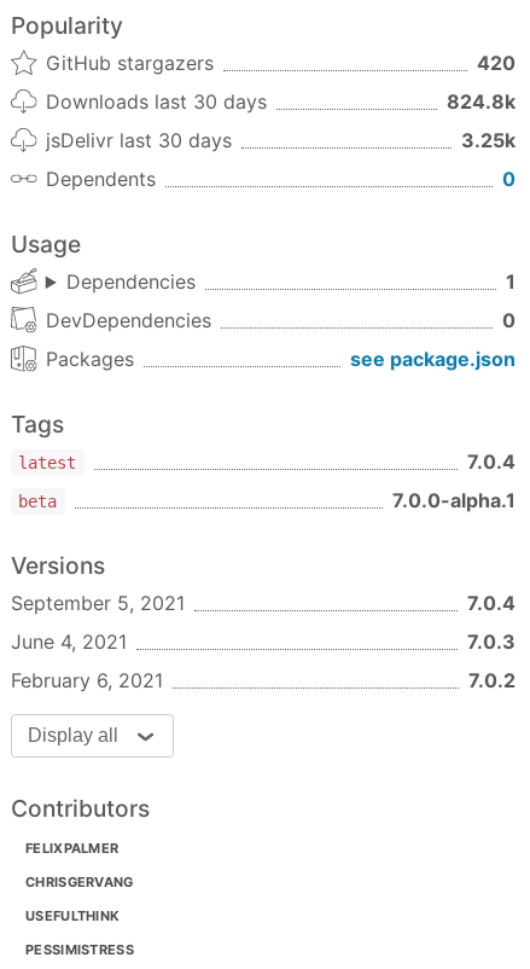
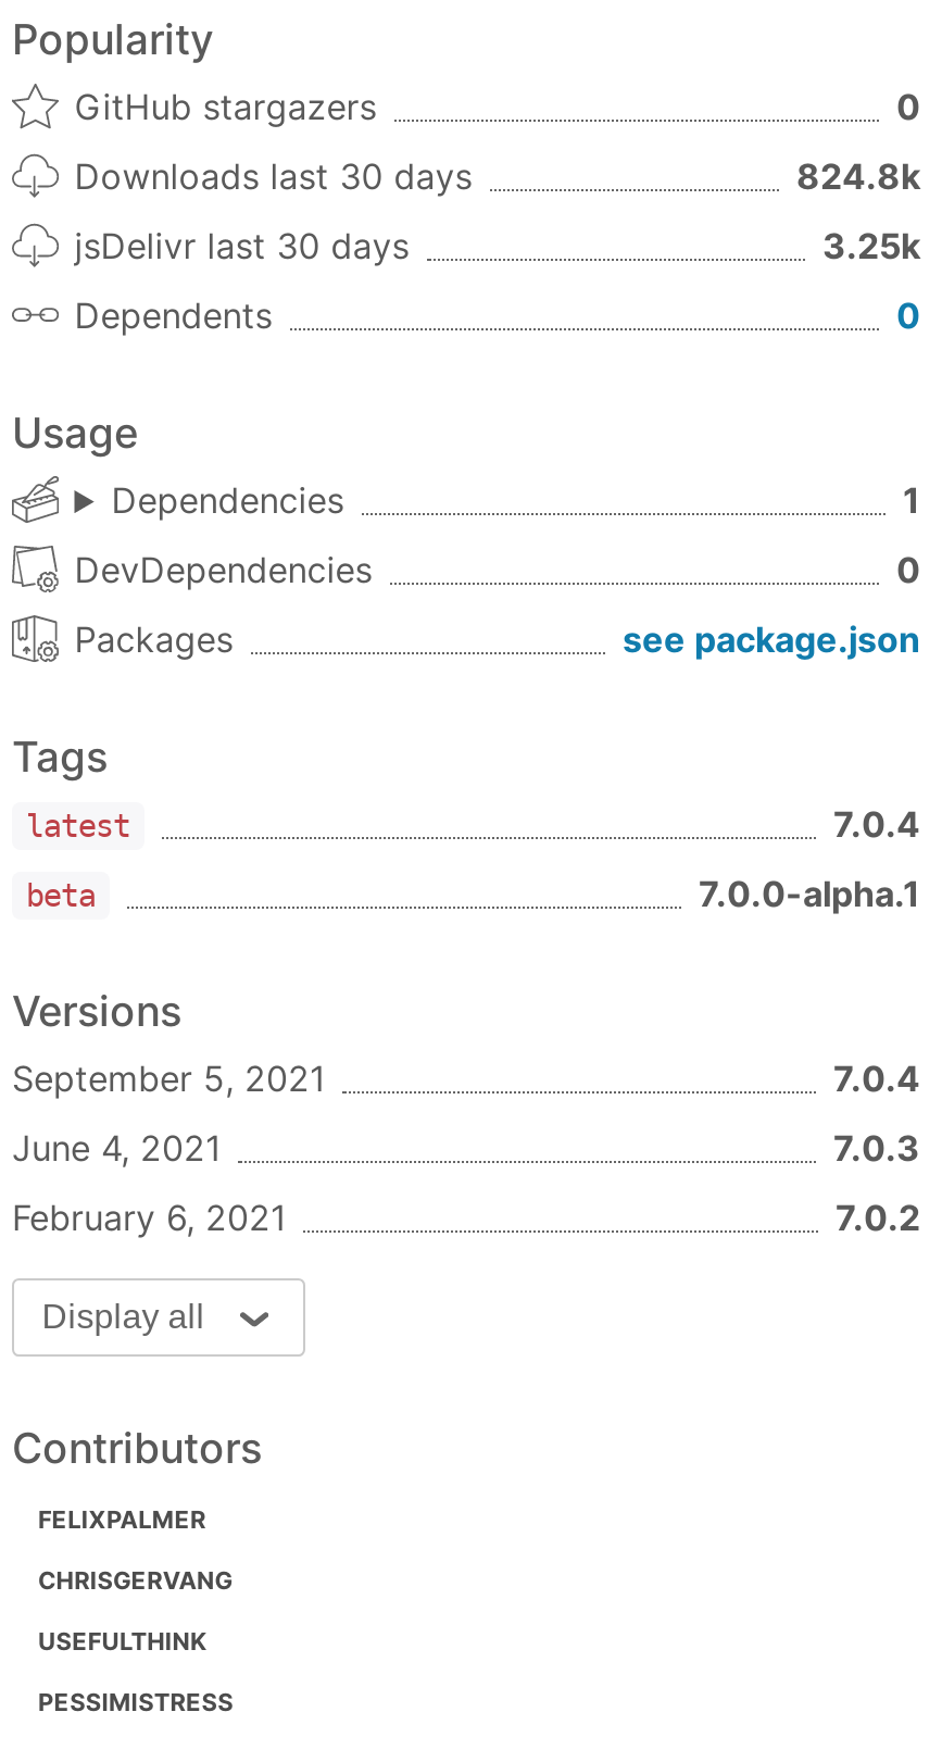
- 420
+ 0
